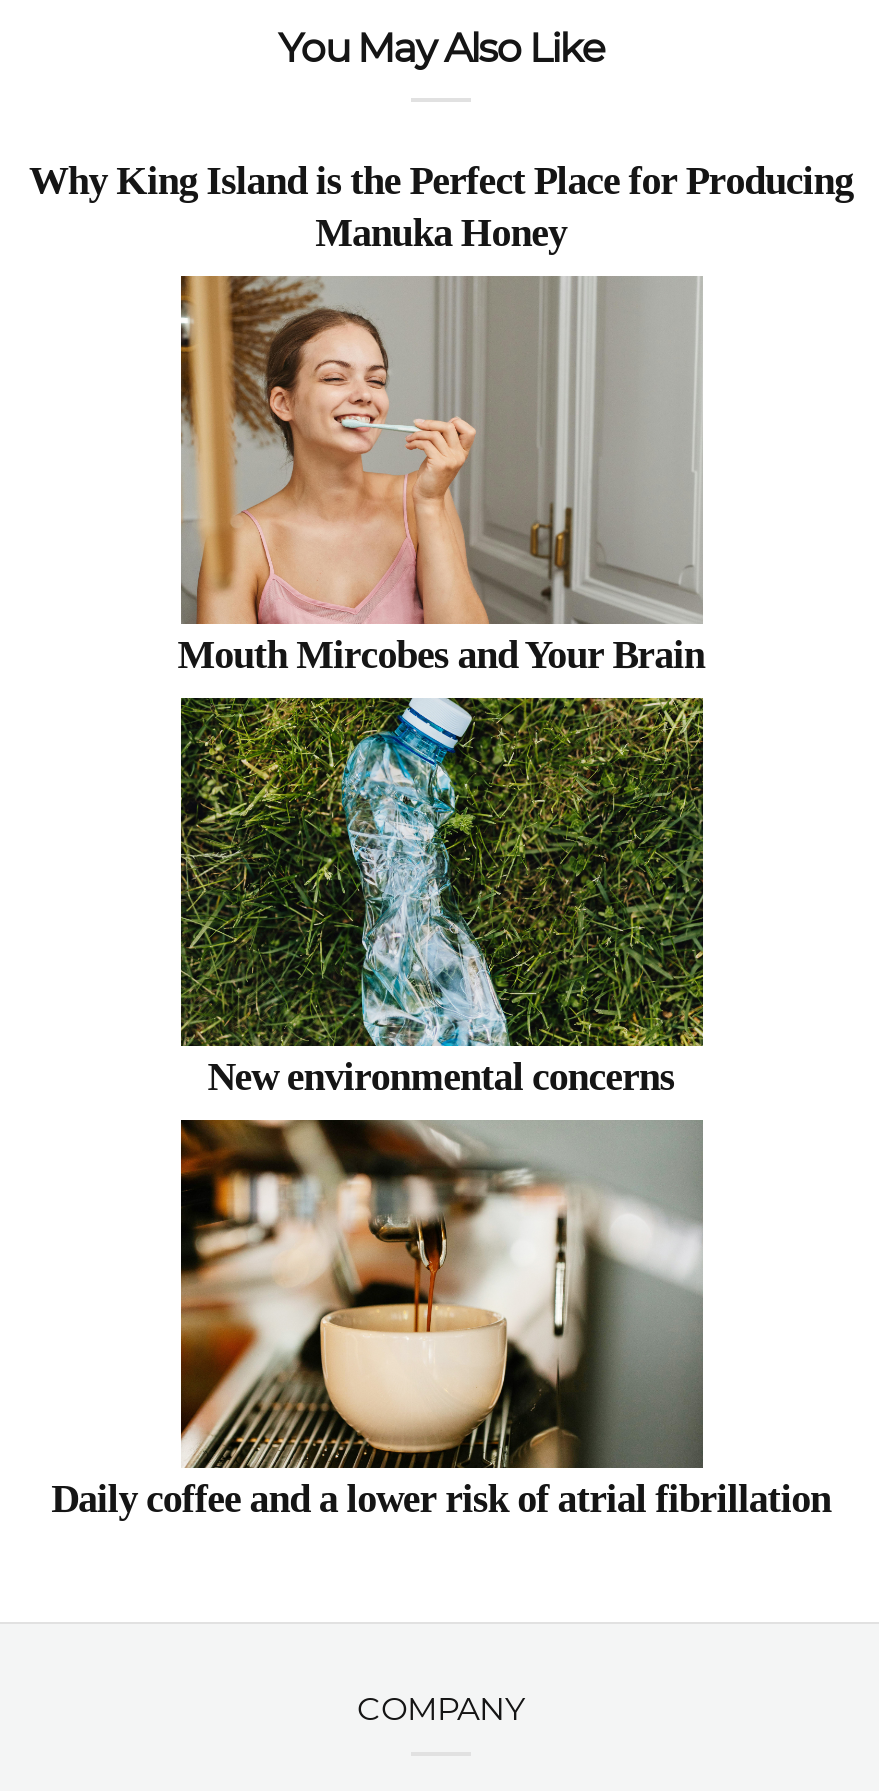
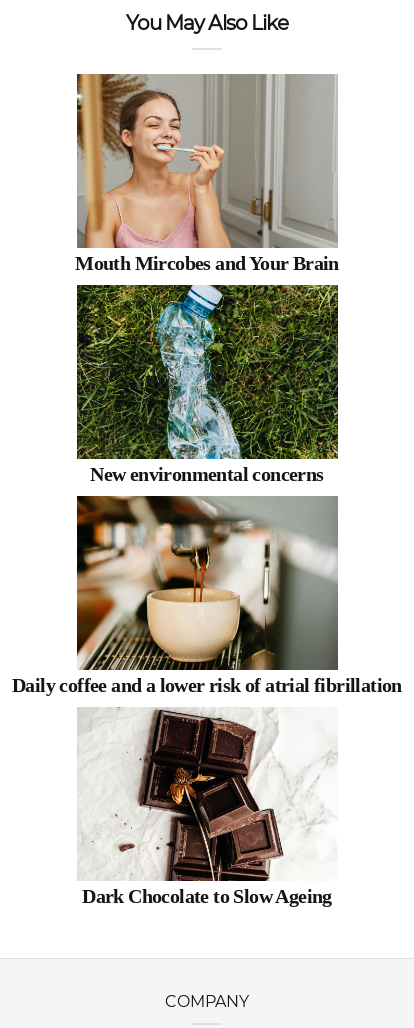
- Why King Island is the Perfect Place for Producing
- Manuka Honey

moved up: [image] | Mouth Mircobes and Your Brain | New environmental concerns | Daily coffee and a lower risk of atrial fibrillation

+ [image]
+ Dark Chocolate to Slow Ageing
